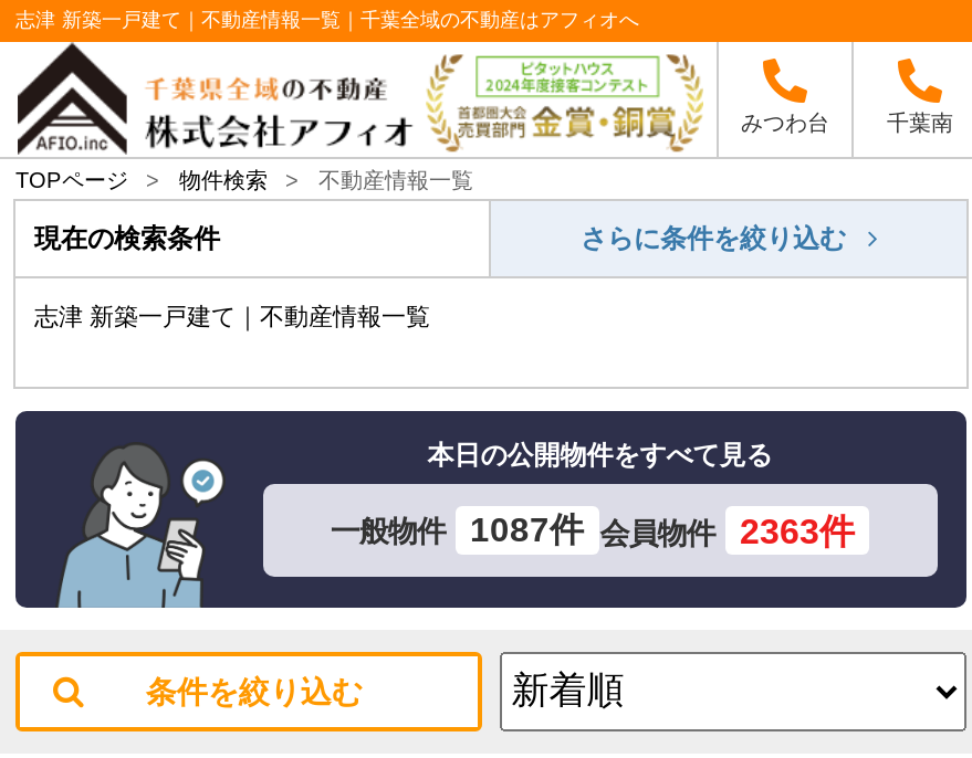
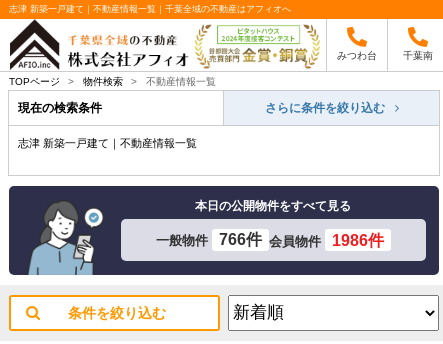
- 1087件 会員物件
+ 766件 会員物件

- 2363件
+ 1986件
